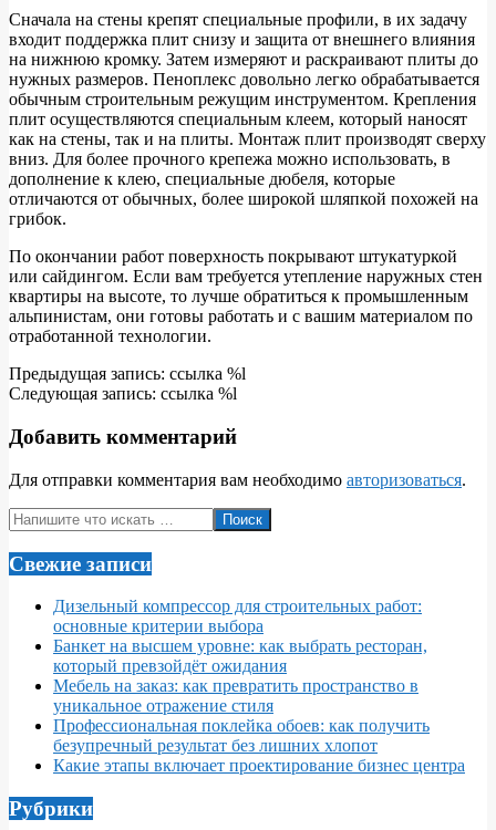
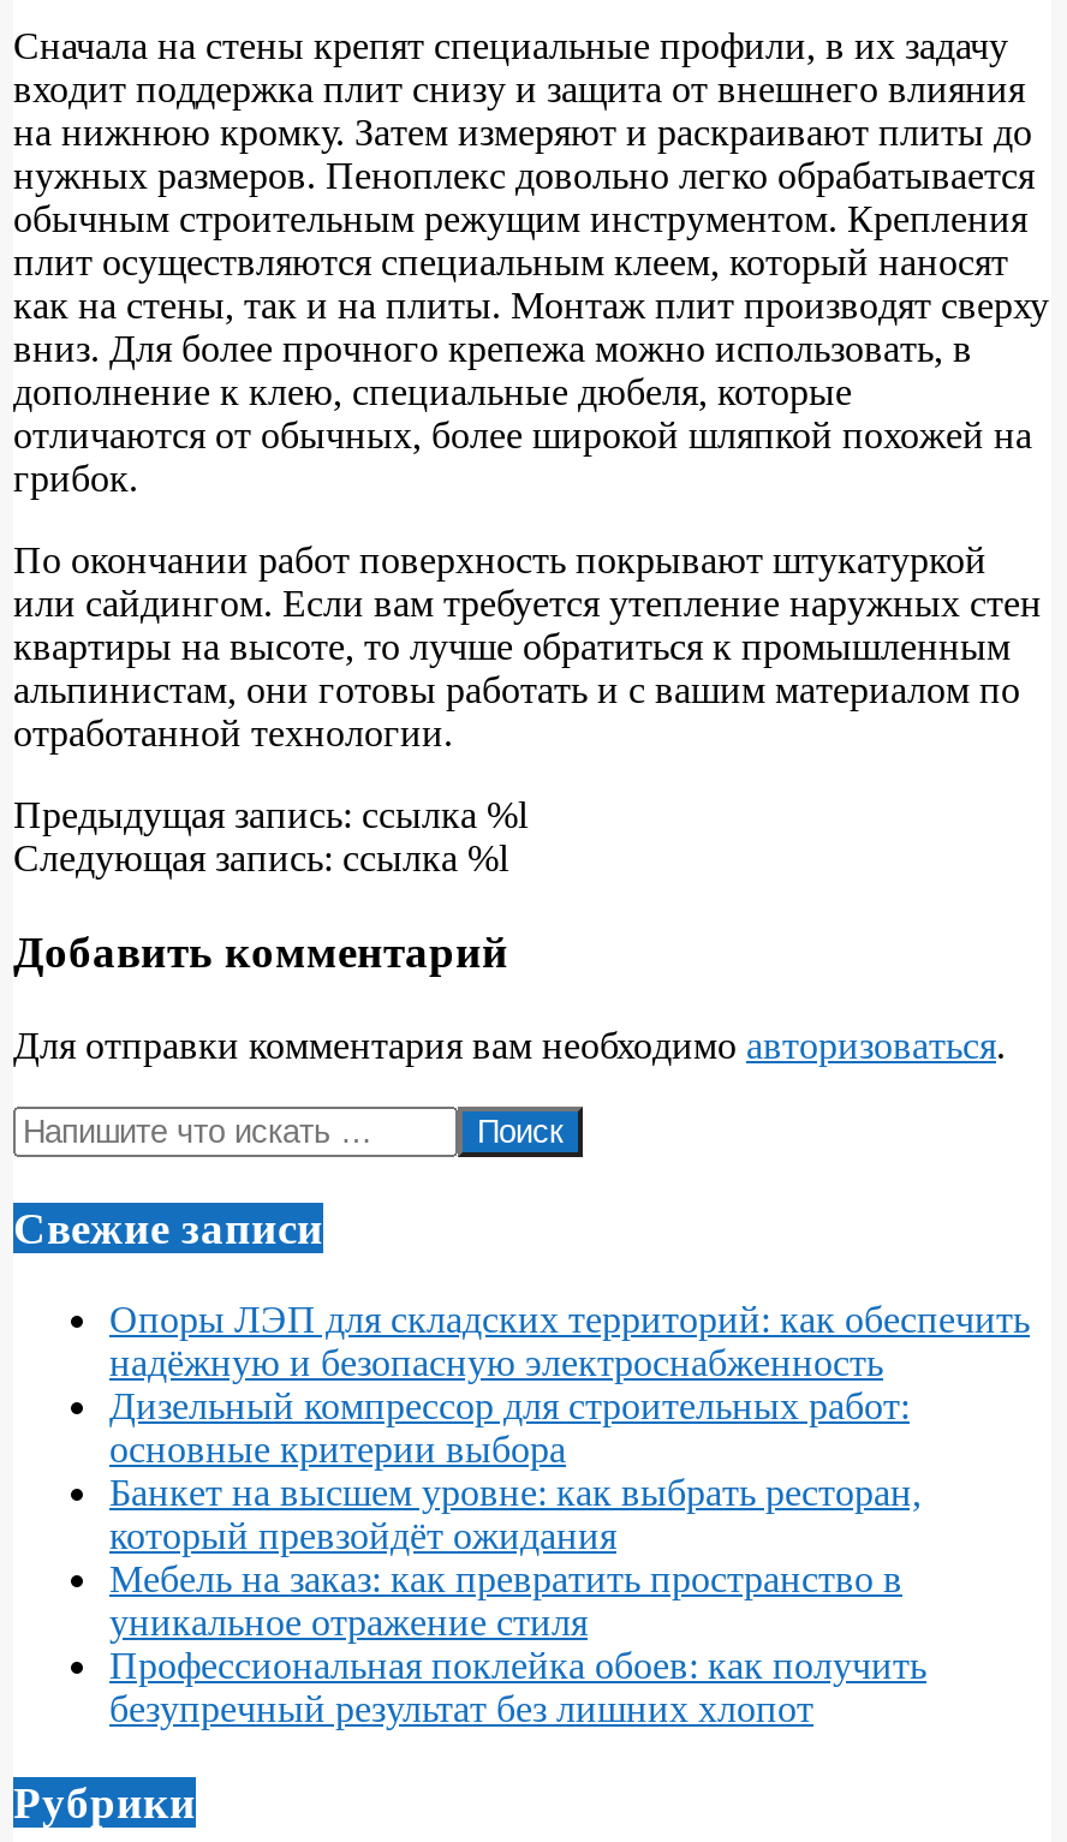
+ Опоры ЛЭП для складских территорий: как обеспечить
+ надёжную и безопасную электроснабженность

moved down: Дизельный компрессор для строительных работ: | основные критерии выбора | Банкет на высшем уровне: как выбрать ресторан, | который превзойдёт ожидания | Мебель на заказ: как превратить пространство в | уникальное отражение стиля | Профессиональная поклейка обоев: как получить | безупречный результат без лишних хлопот

- Какие этапы включает проектирование бизнес центра
